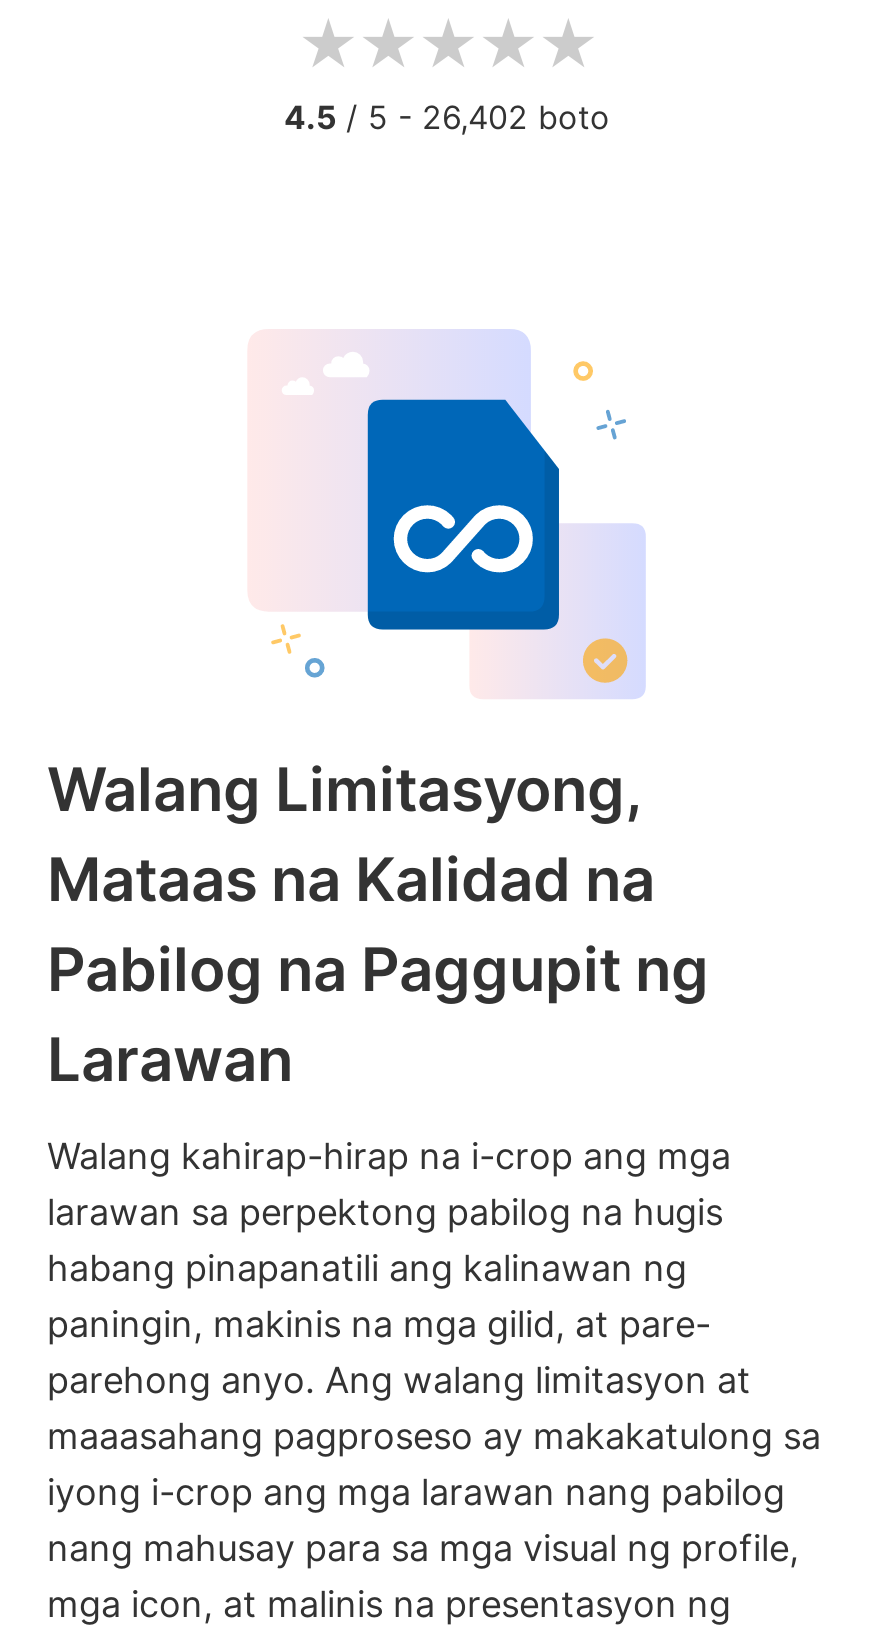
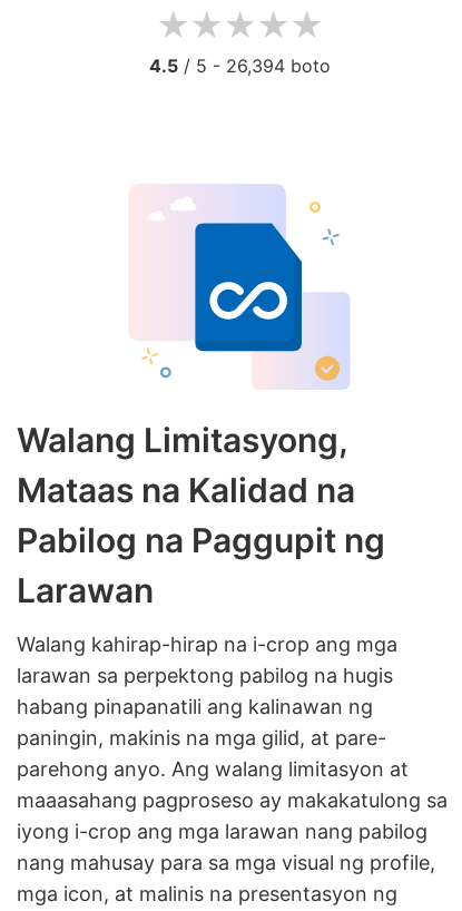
- 4.5 / 5 - 26,402 boto
+ 4.5 / 5 - 26,394 boto
